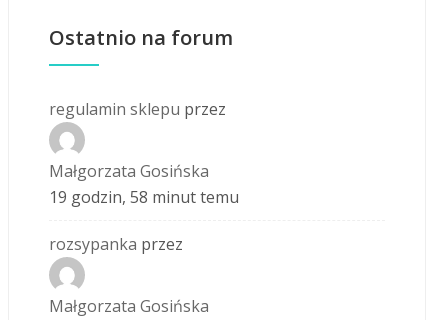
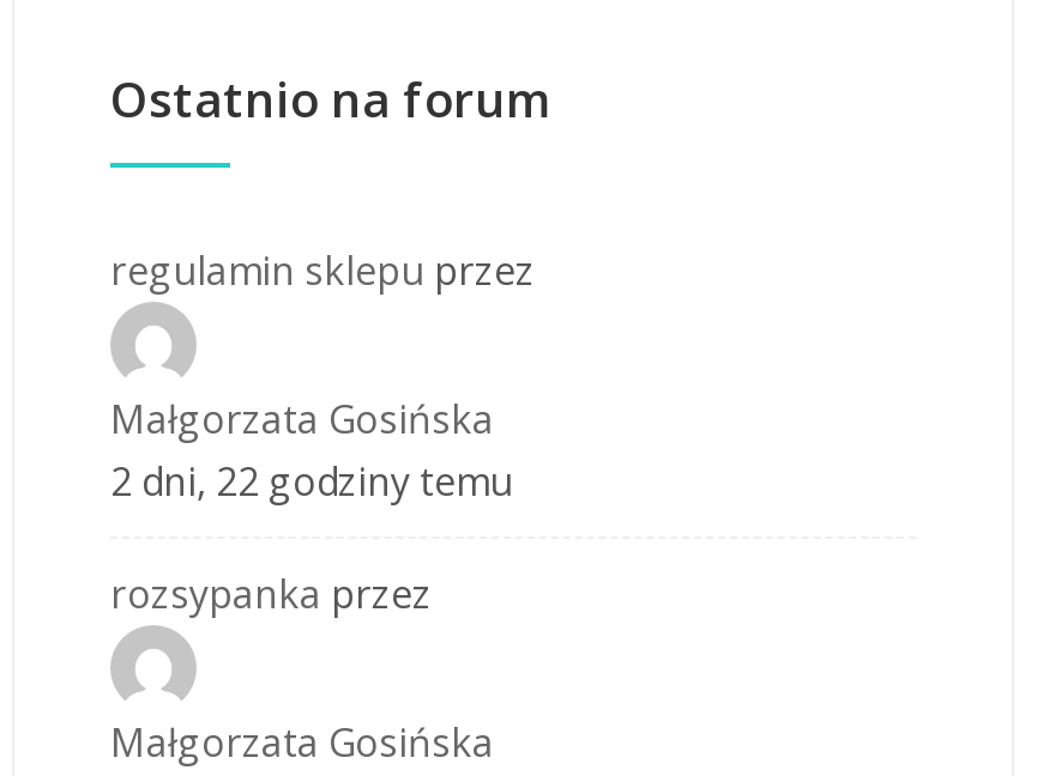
- 19 godzin, 58 minut temu
+ 2 dni, 22 godziny temu
